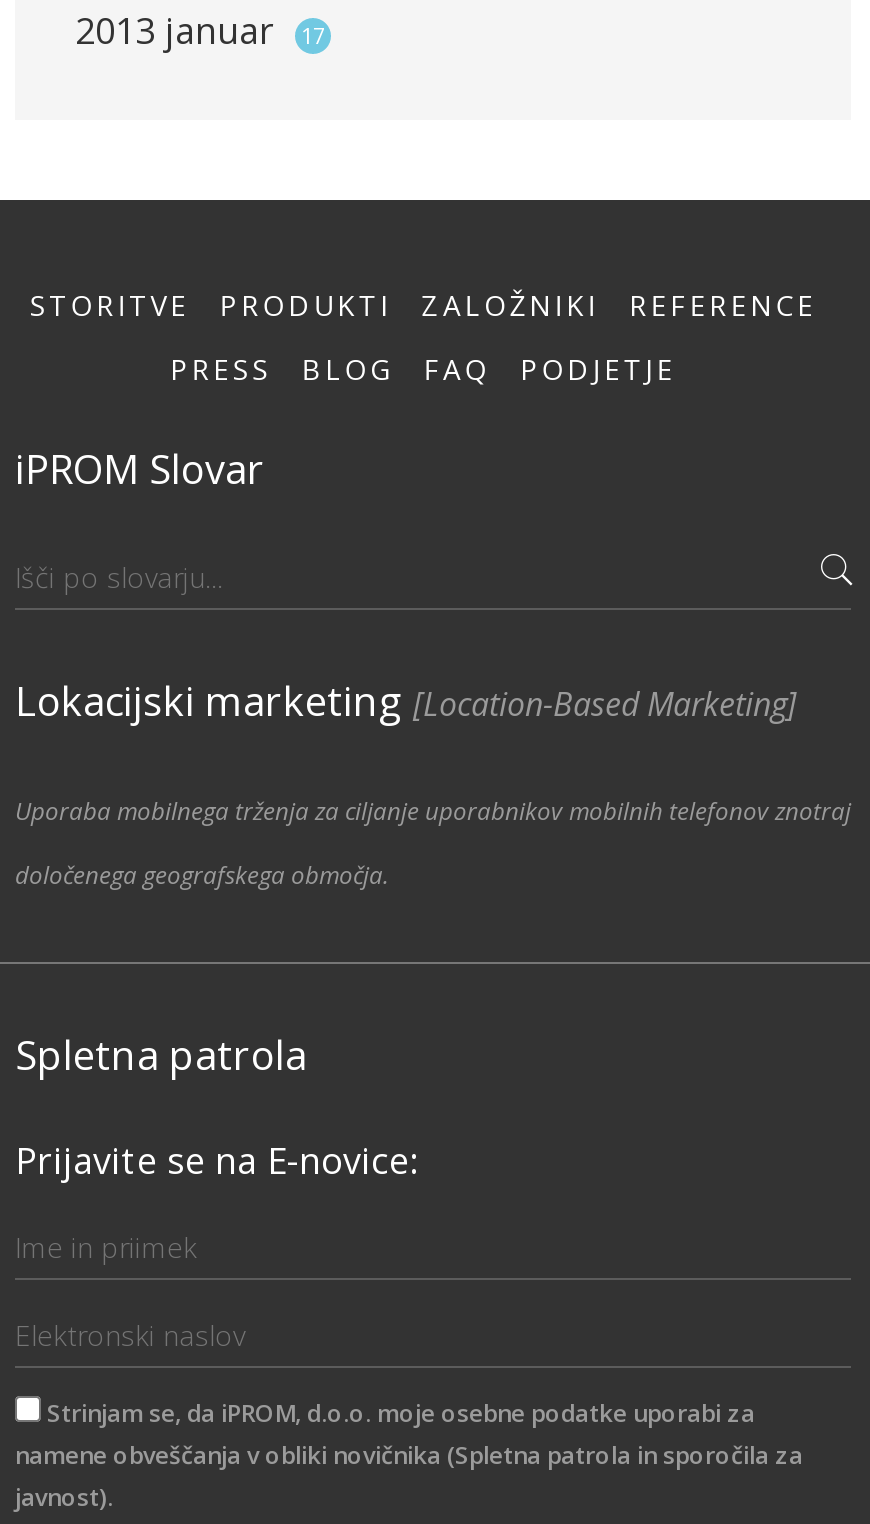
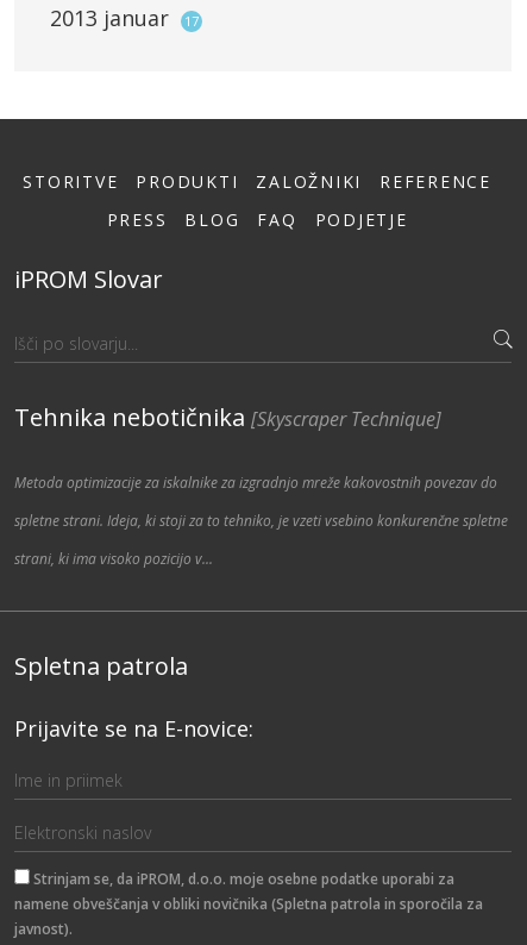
- Lokacijski marketing [Location-Based Marketing]
- Uporaba mobilnega trženja za ciljanje uporabnikov mobilnih telefonov znotraj
- določenega geografskega območja.
+ Tehnika nebotičnika [Skyscraper Technique]
+ Metoda optimizacije za iskalnike za izgradnjo mreže kakovostnih povezav do
+ spletne strani. Ideja, ki stoji za to tehniko, je vzeti vsebino konkurenčne spletne
+ strani, ki ima visoko pozicijo v...
